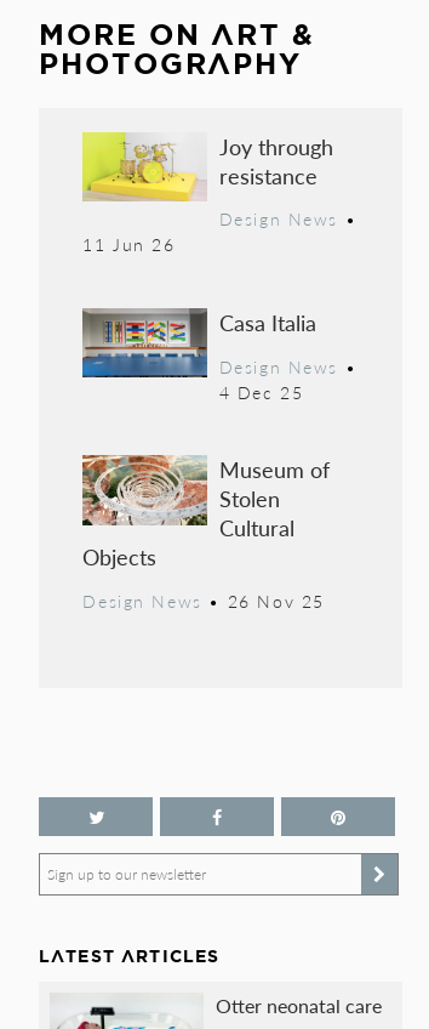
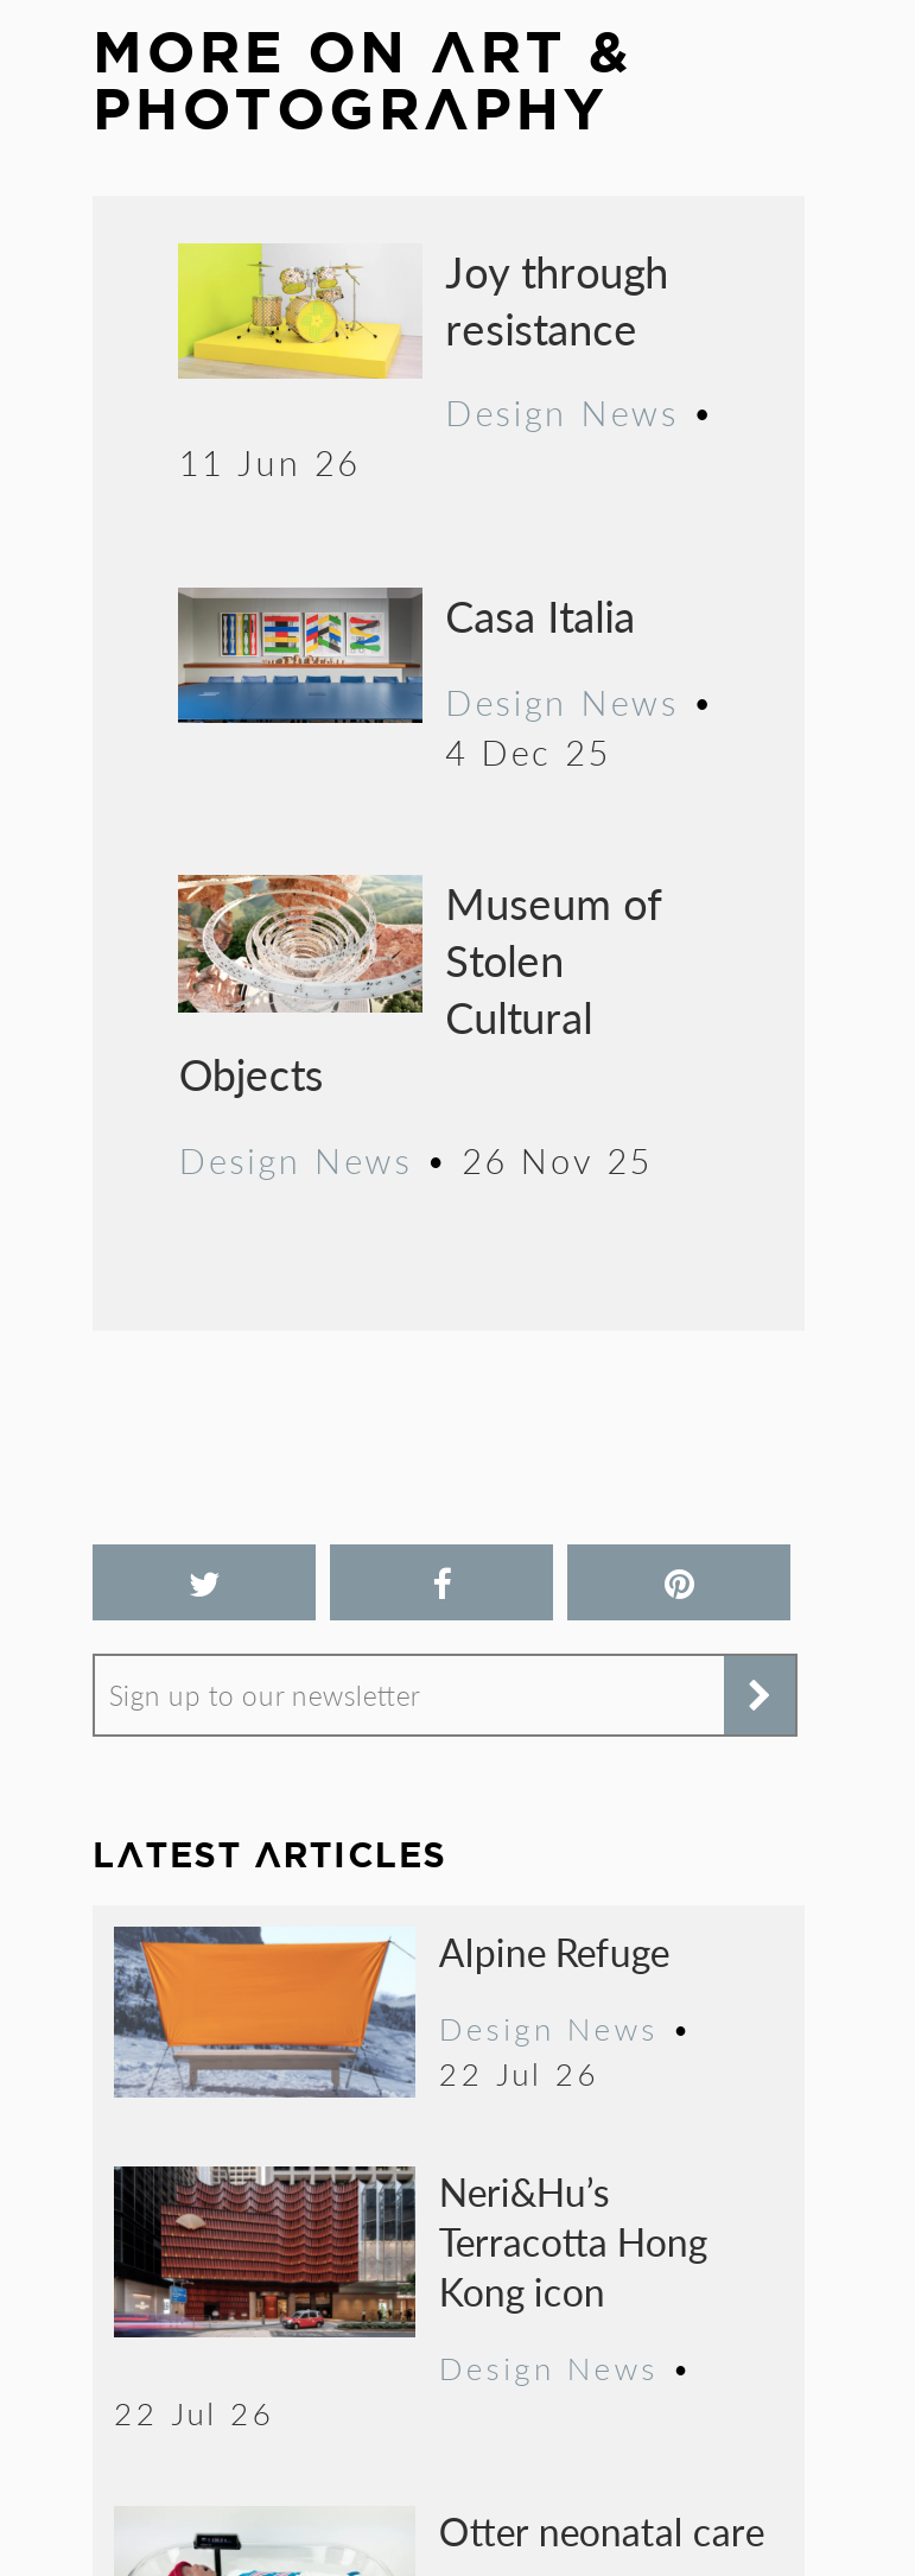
+ [image]
+ Alpine Refuge
+ Design News •
+ 22 Jul 26
+ Neri&Hu’s
+ Terracotta Hong
+ Kong icon
+ Design News •
+ 22 Jul 26

+ [image]
